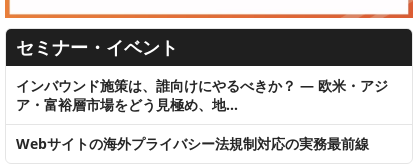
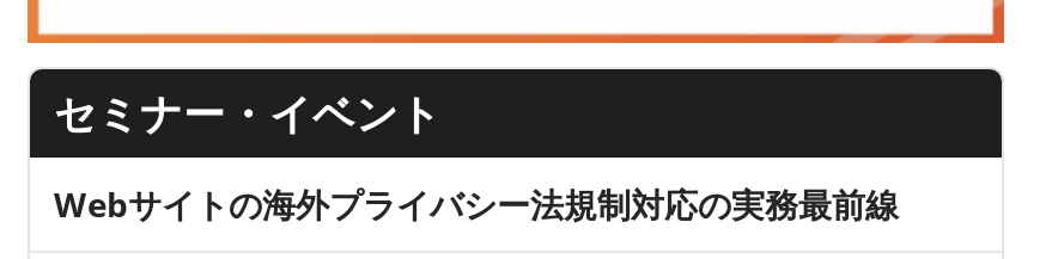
- インバウンド施策は、誰向けにやるべきか？ ― 欧米・アジ
- ア・富裕層市場をどう見極め、地…
